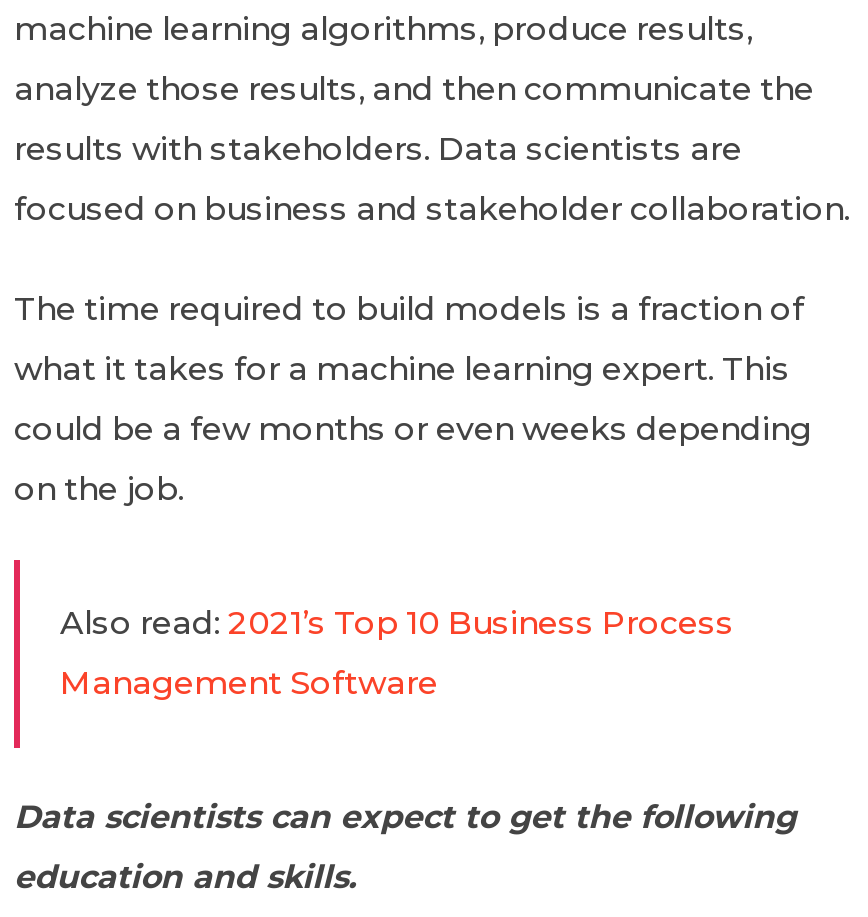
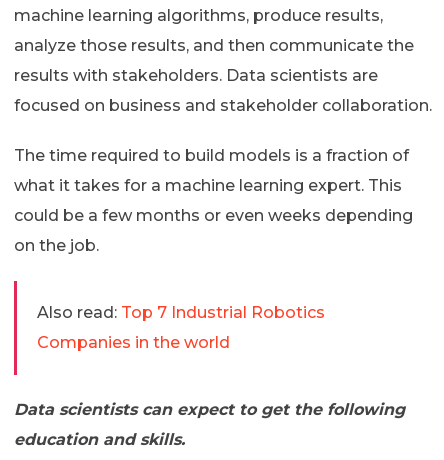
- Also read: 2021’s Top 10 Business Process
+ Also read: Top 7 Industrial Robotics

- Management Software
+ Companies in the world
